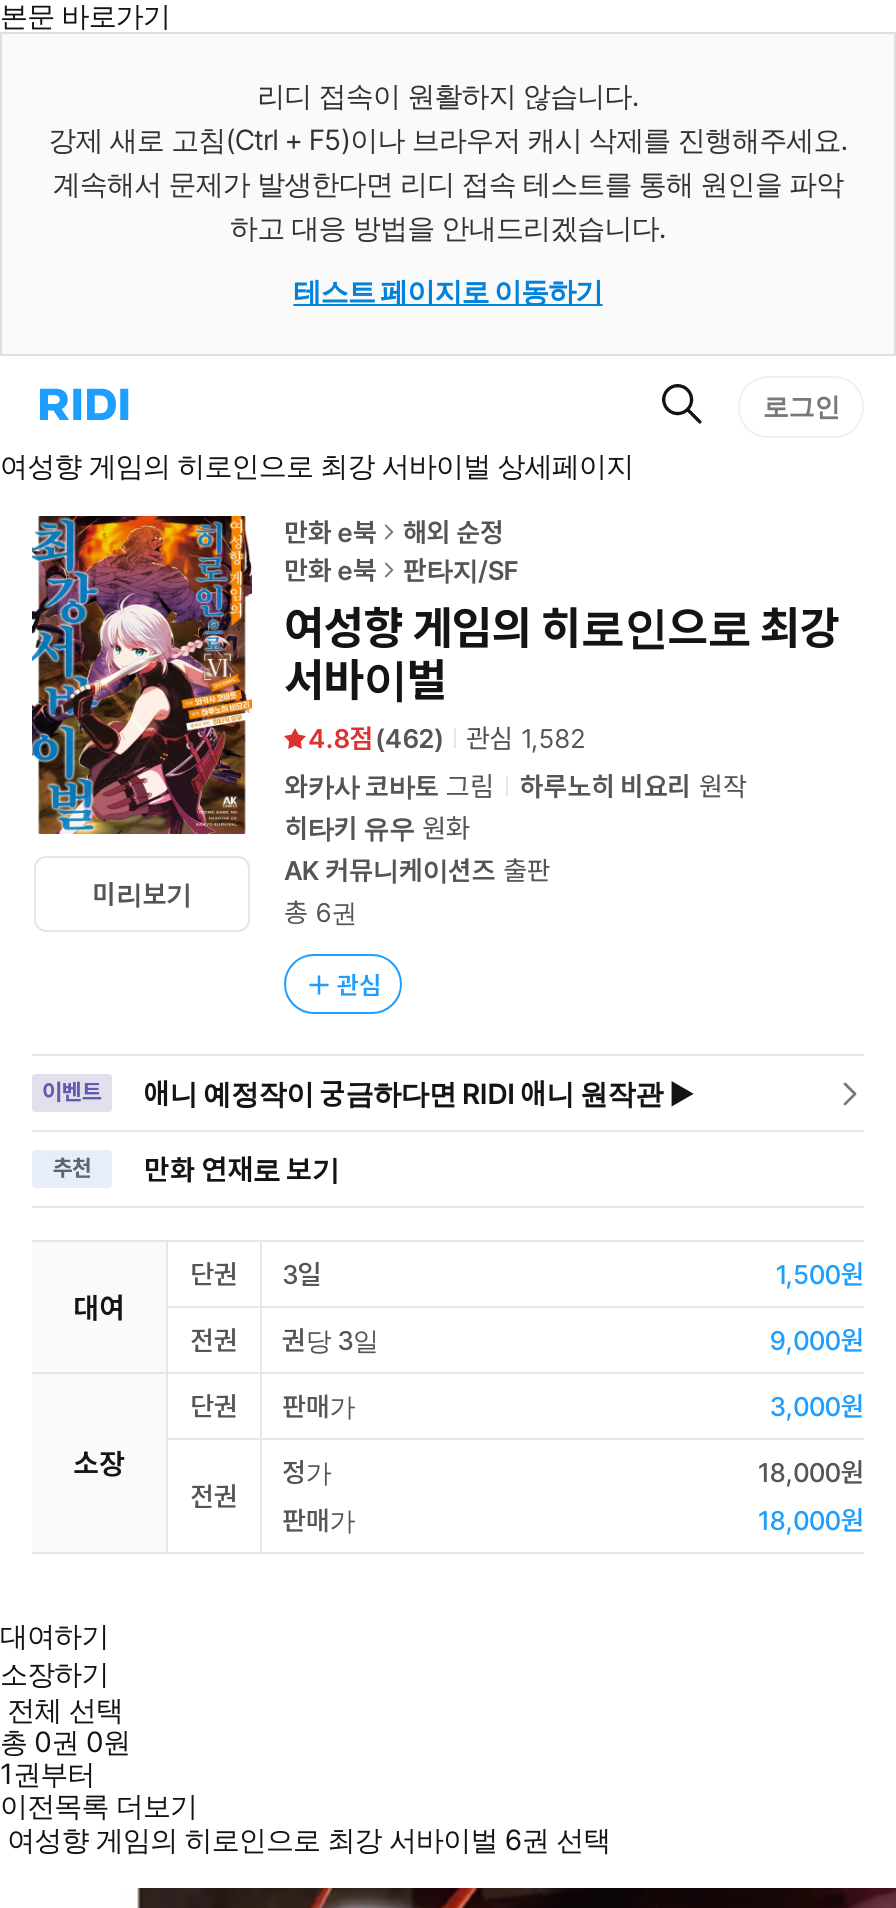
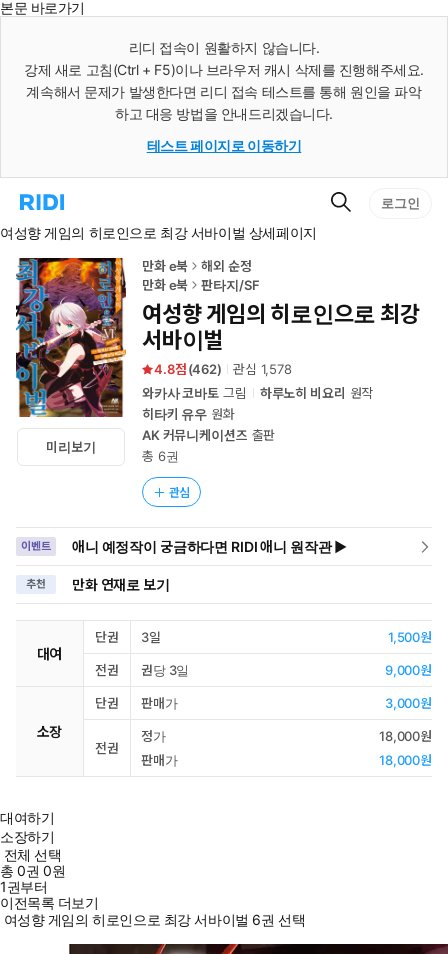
- 4.8 (462) 관심 1,582
+ 4.8 (462) 관심 1,578
